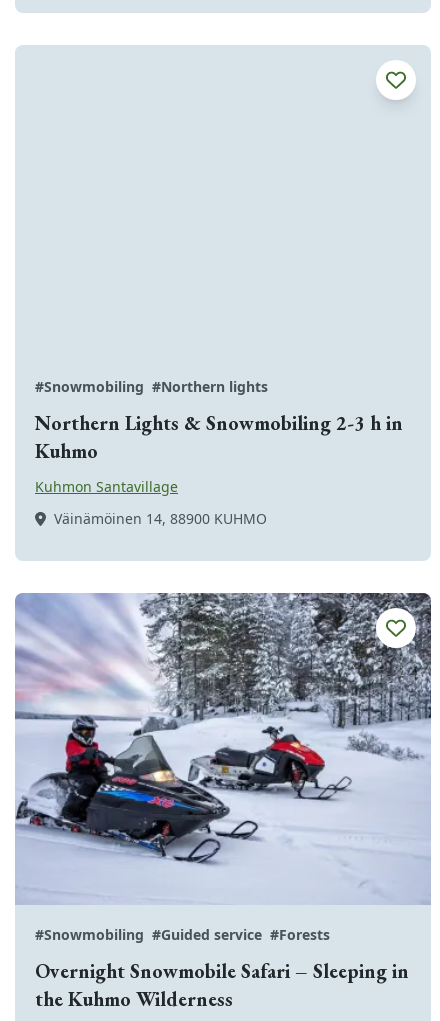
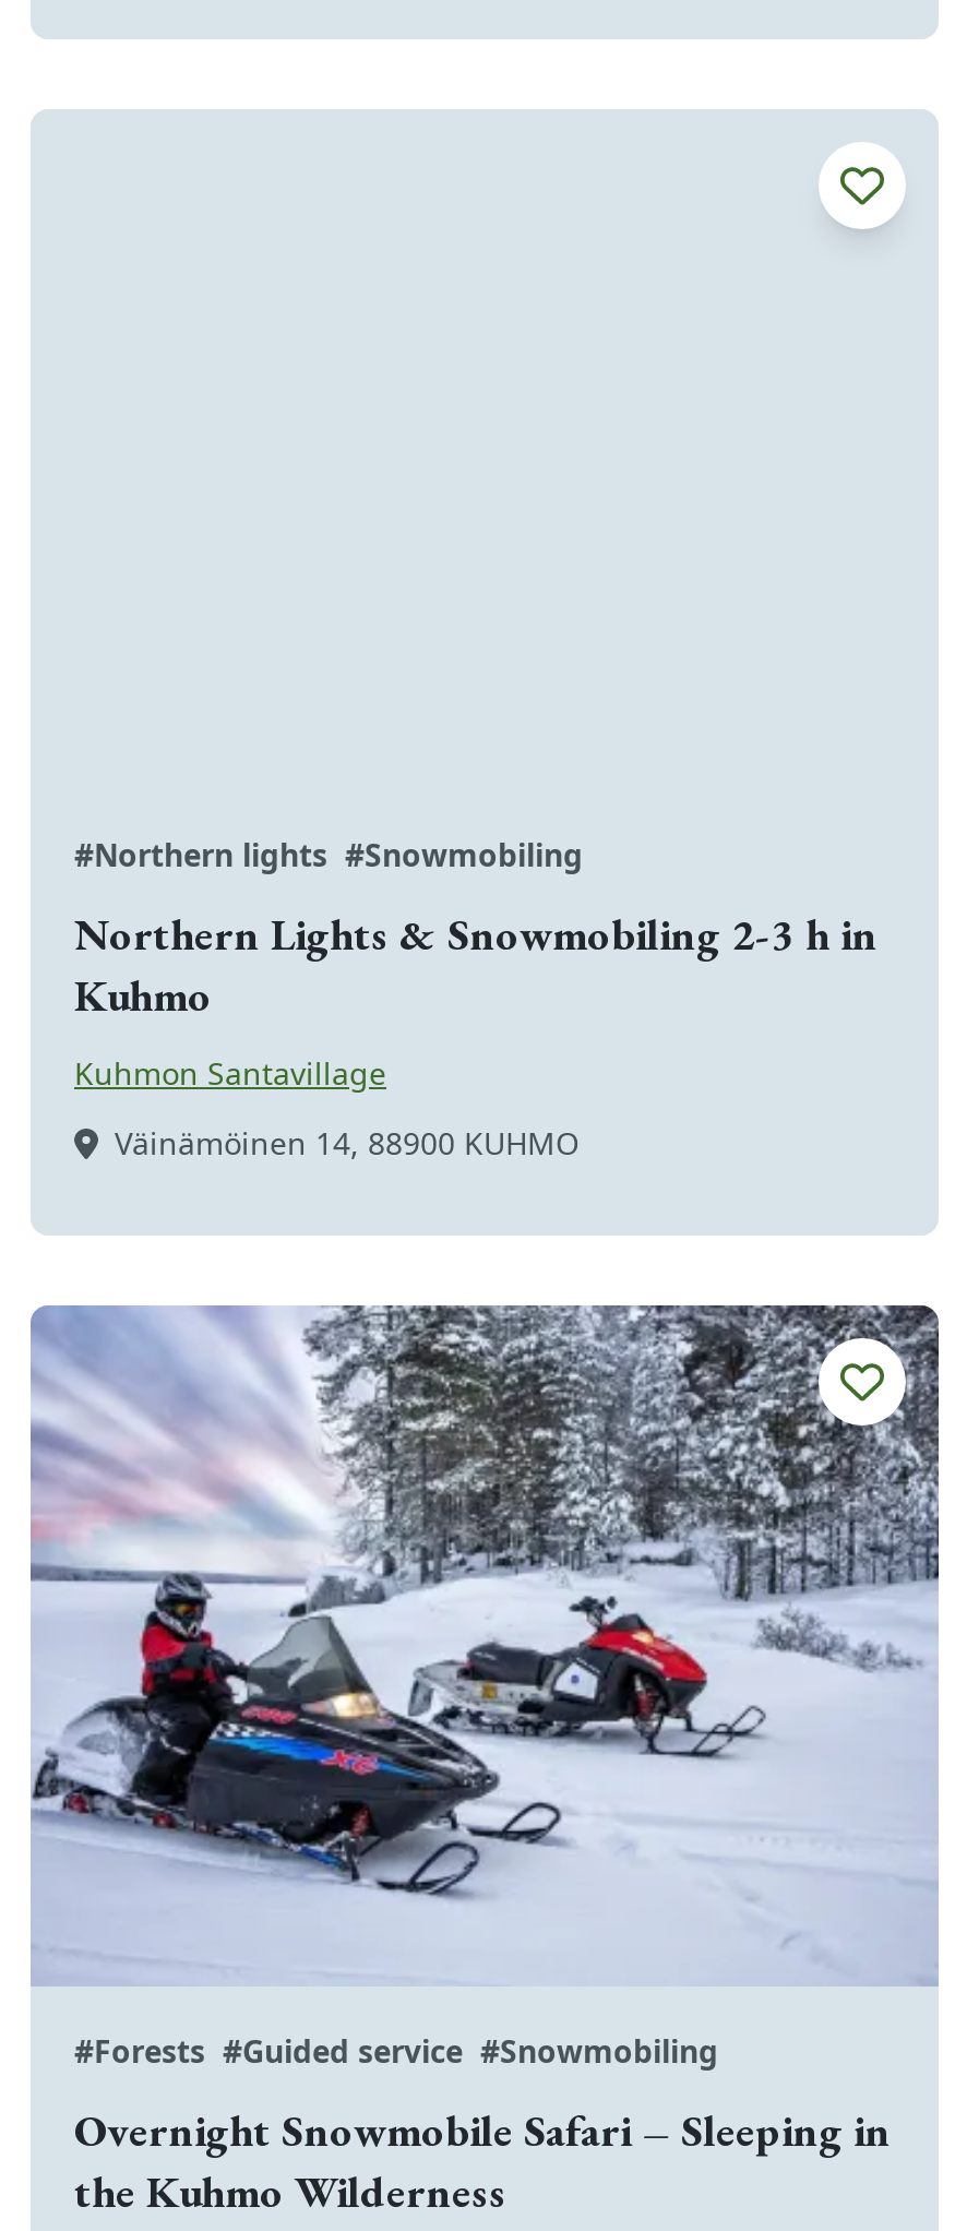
- #Snowmobiling #Northern lights
+ #Northern lights #Snowmobiling

- #Snowmobiling #Guided service #Forests
+ #Forests #Guided service #Snowmobiling
